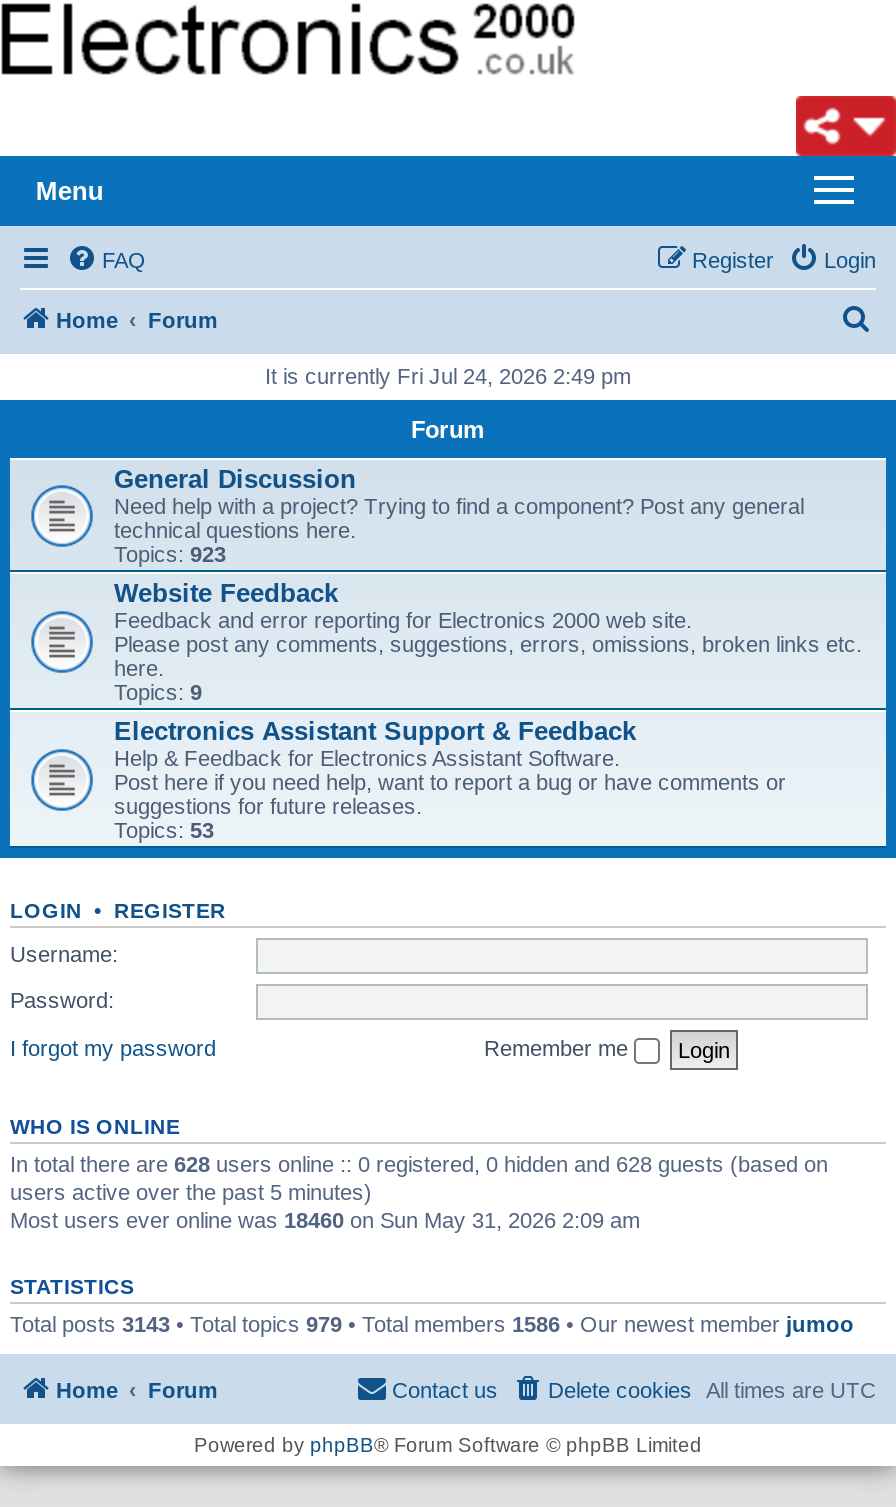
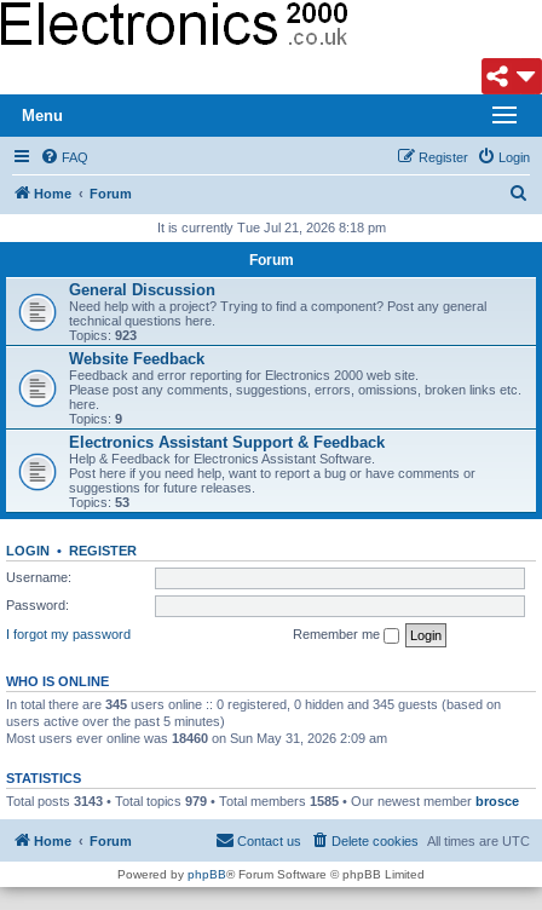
- It is currently Fri Jul 24, 2026 2:49 pm
+ It is currently Tue Jul 21, 2026 8:18 pm

- In total there are 628 users online :: 0 registered, 0 hidden and 628 guests (based on
+ In total there are 345 users online :: 0 registered, 0 hidden and 345 guests (based on

- Total posts 3143 • Total topics 979 • Total members 1586 • Our newest member jumoo
+ Total posts 3143 • Total topics 979 • Total members 1585 • Our newest member brosce
